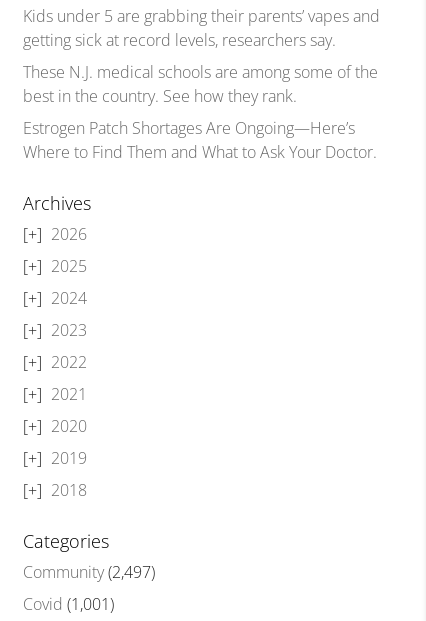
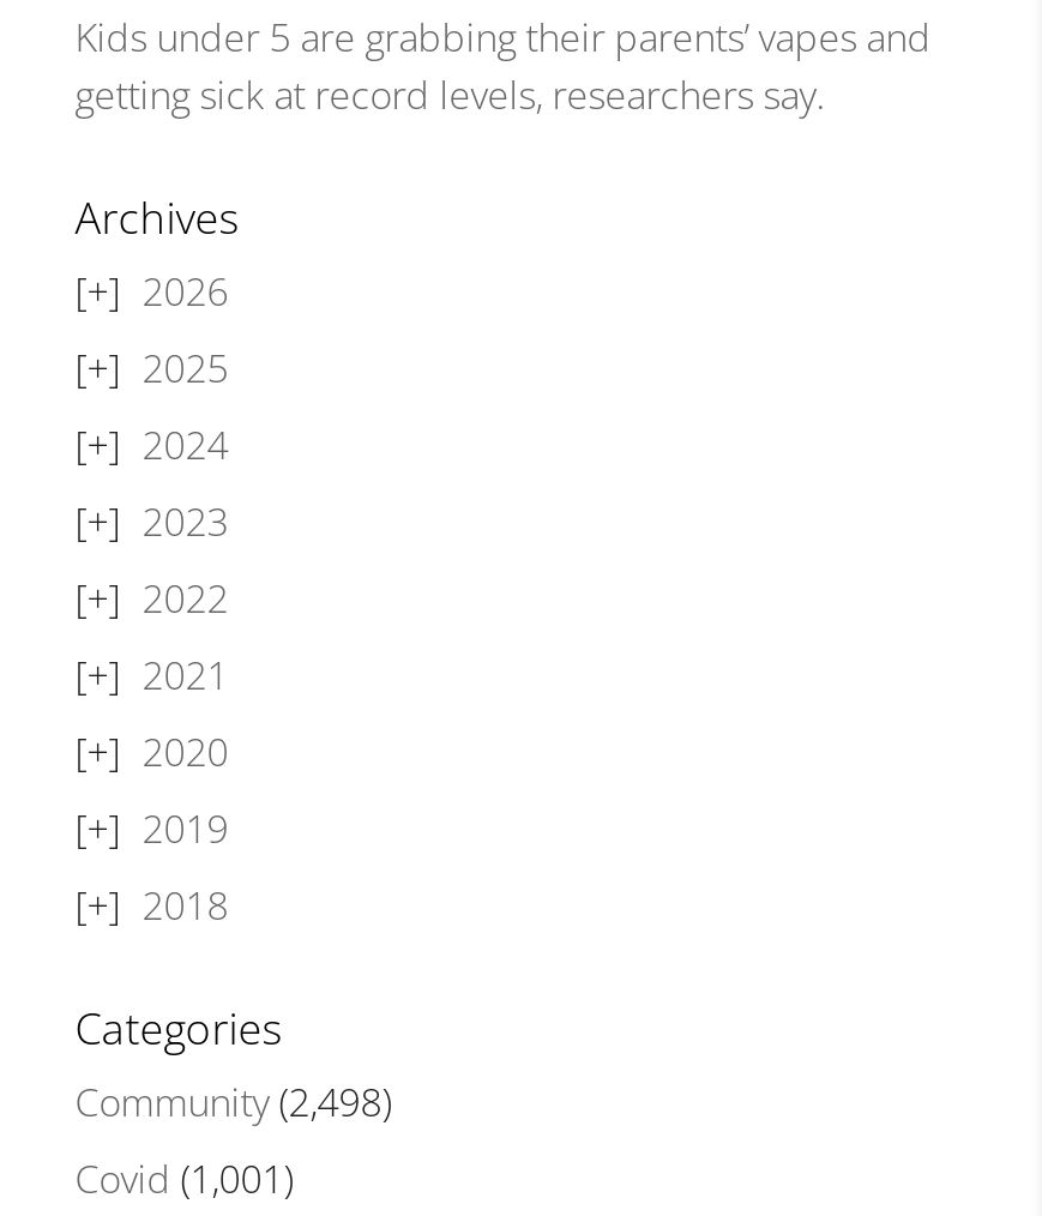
- These N.J. medical schools are among some of the
- best in the country. See how they rank.
- Estrogen Patch Shortages Are Ongoing—Here’s
- Where to Find Them and What to Ask Your Doctor.

- Community (2,497)
+ Community (2,498)
